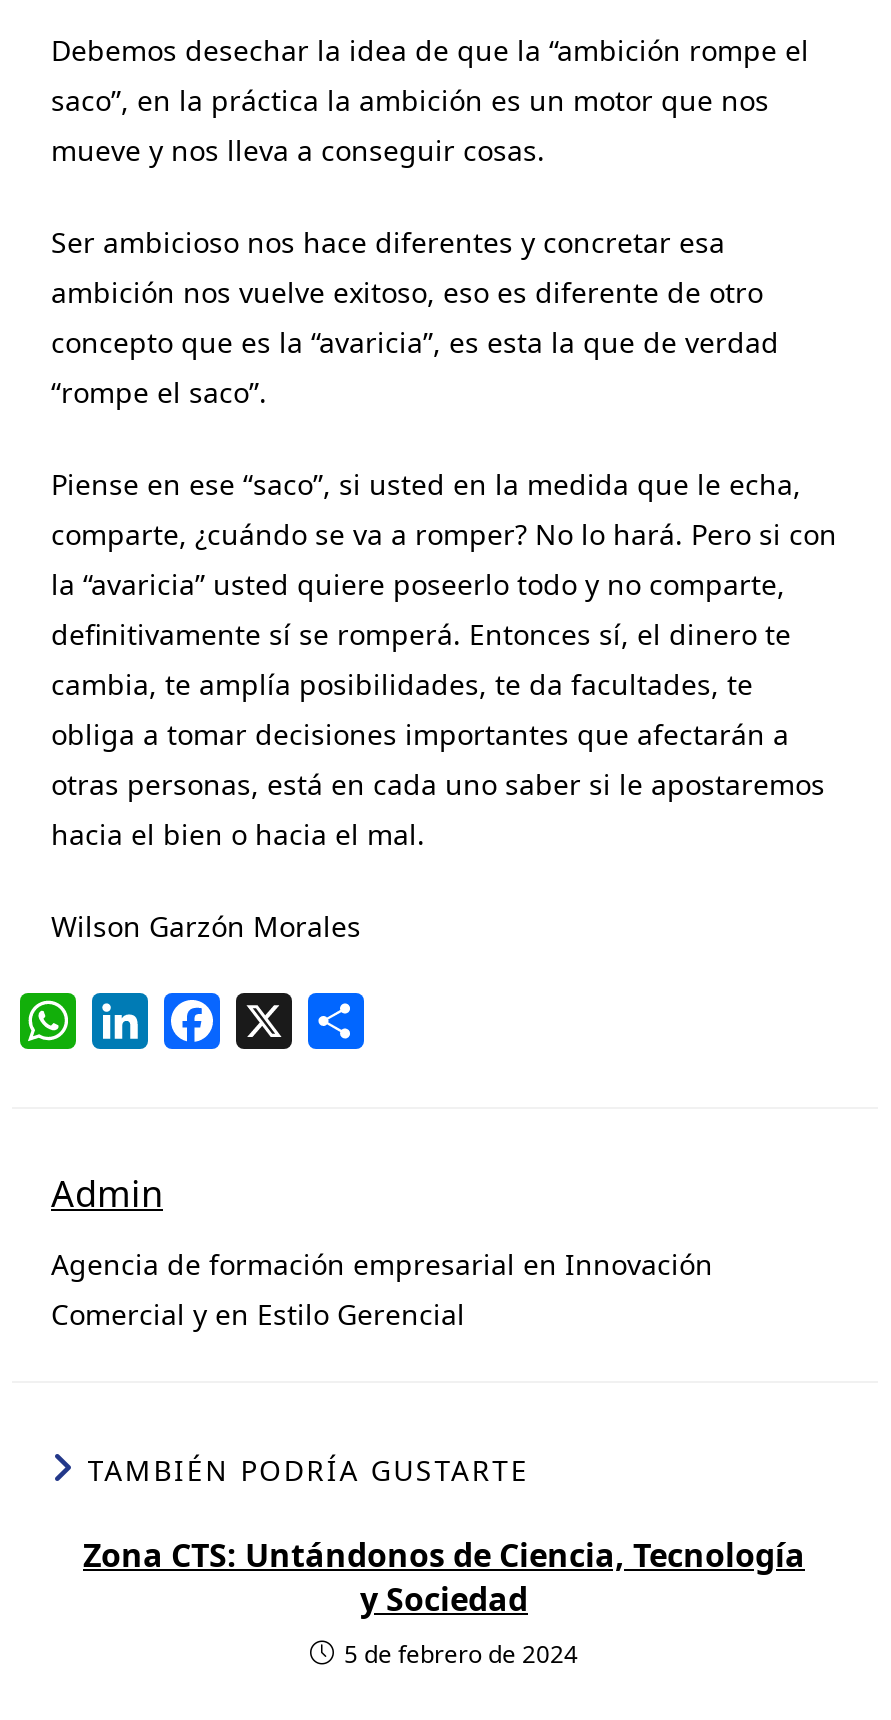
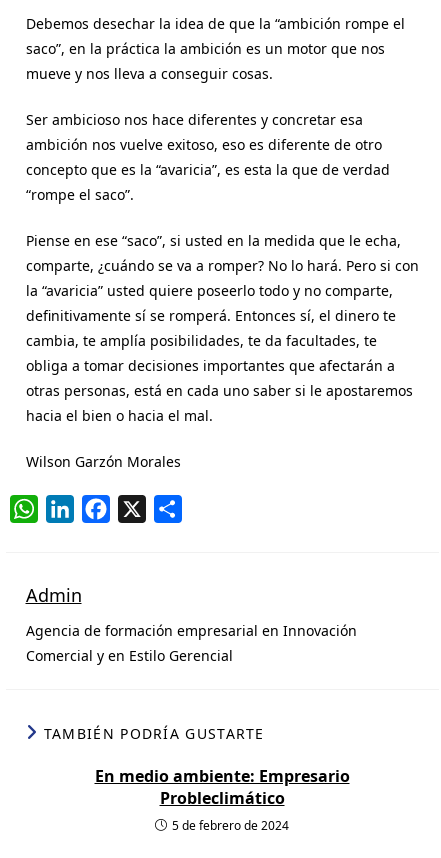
- Zona CTS: Untándonos de Ciencia, Tecnología
- y Sociedad
+ En medio ambiente: Empresario
+ Probleclimático
